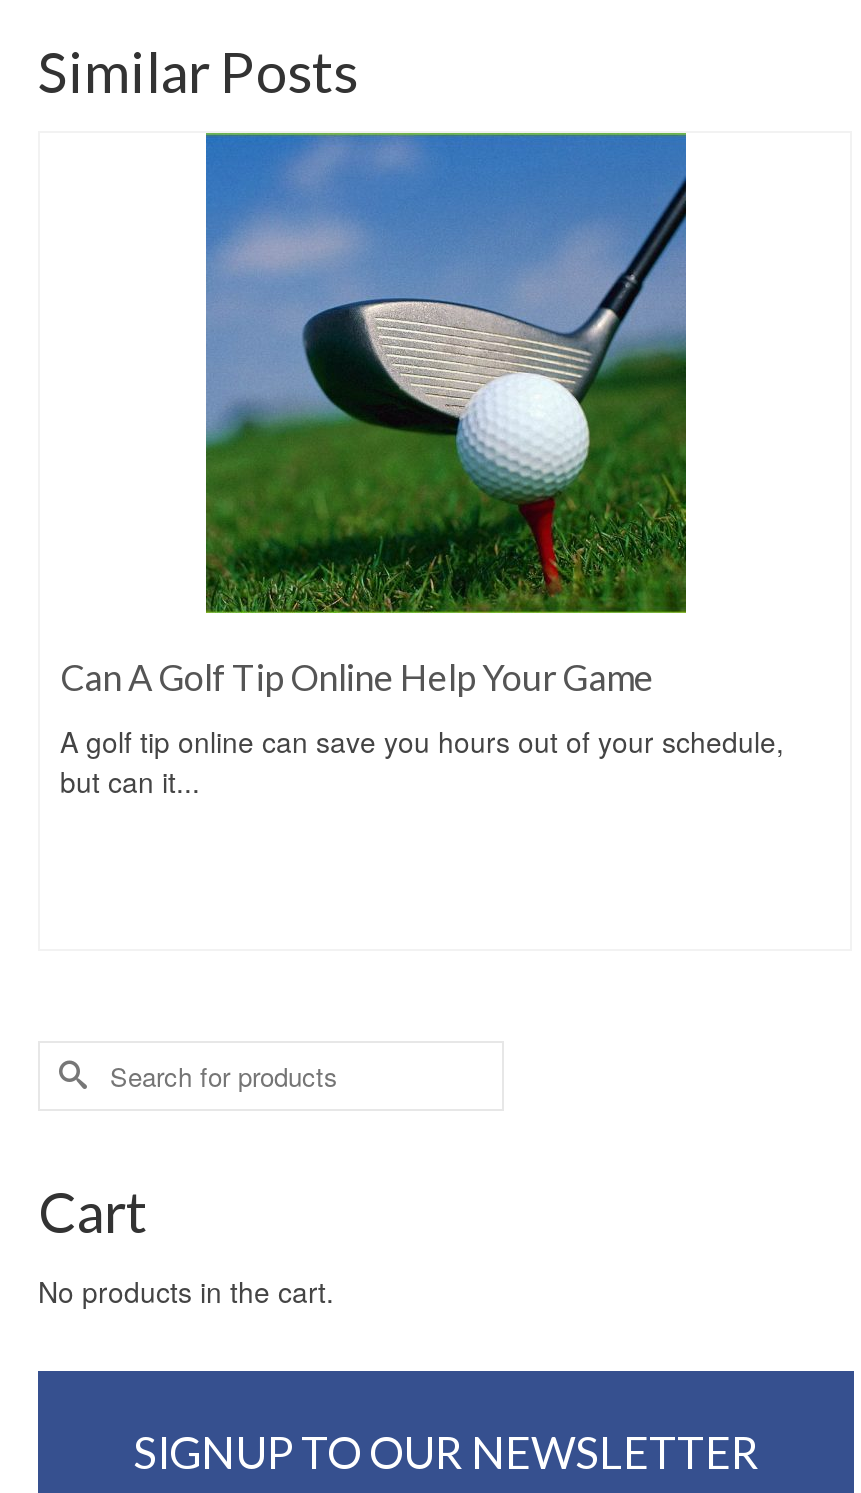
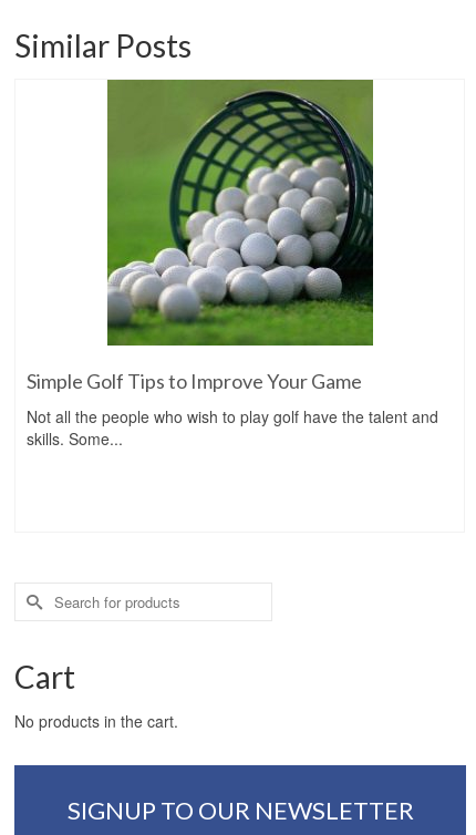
- [image]
- Can A Golf Tip Online Help Your Game
+ [image]
+ Simple Golf Tips to Improve Your Game

- A golf tip online can save you hours out of your schedule,
- but can it...
+ Not all the people who wish to play golf have the talent and
+ skills. Some...
